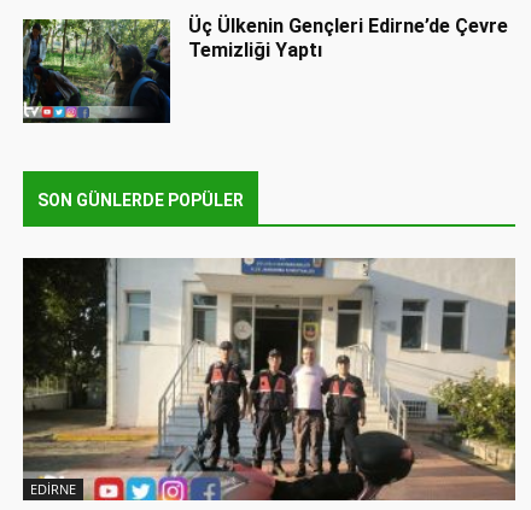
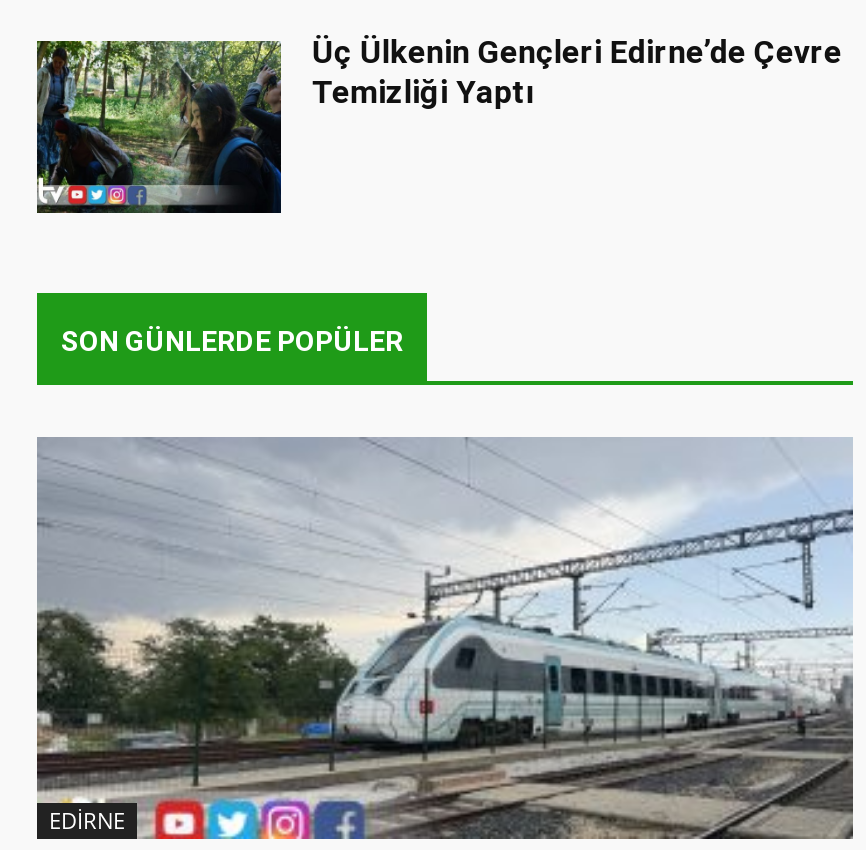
- [image]
+ [image]
